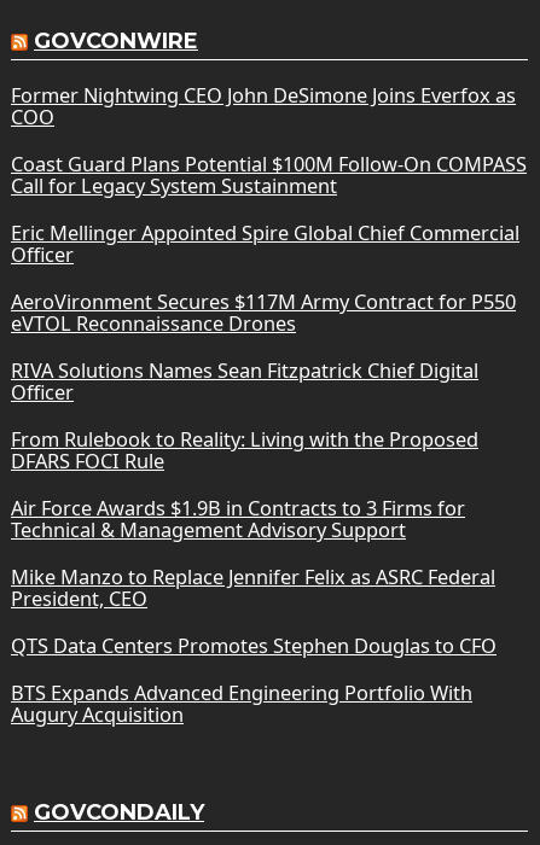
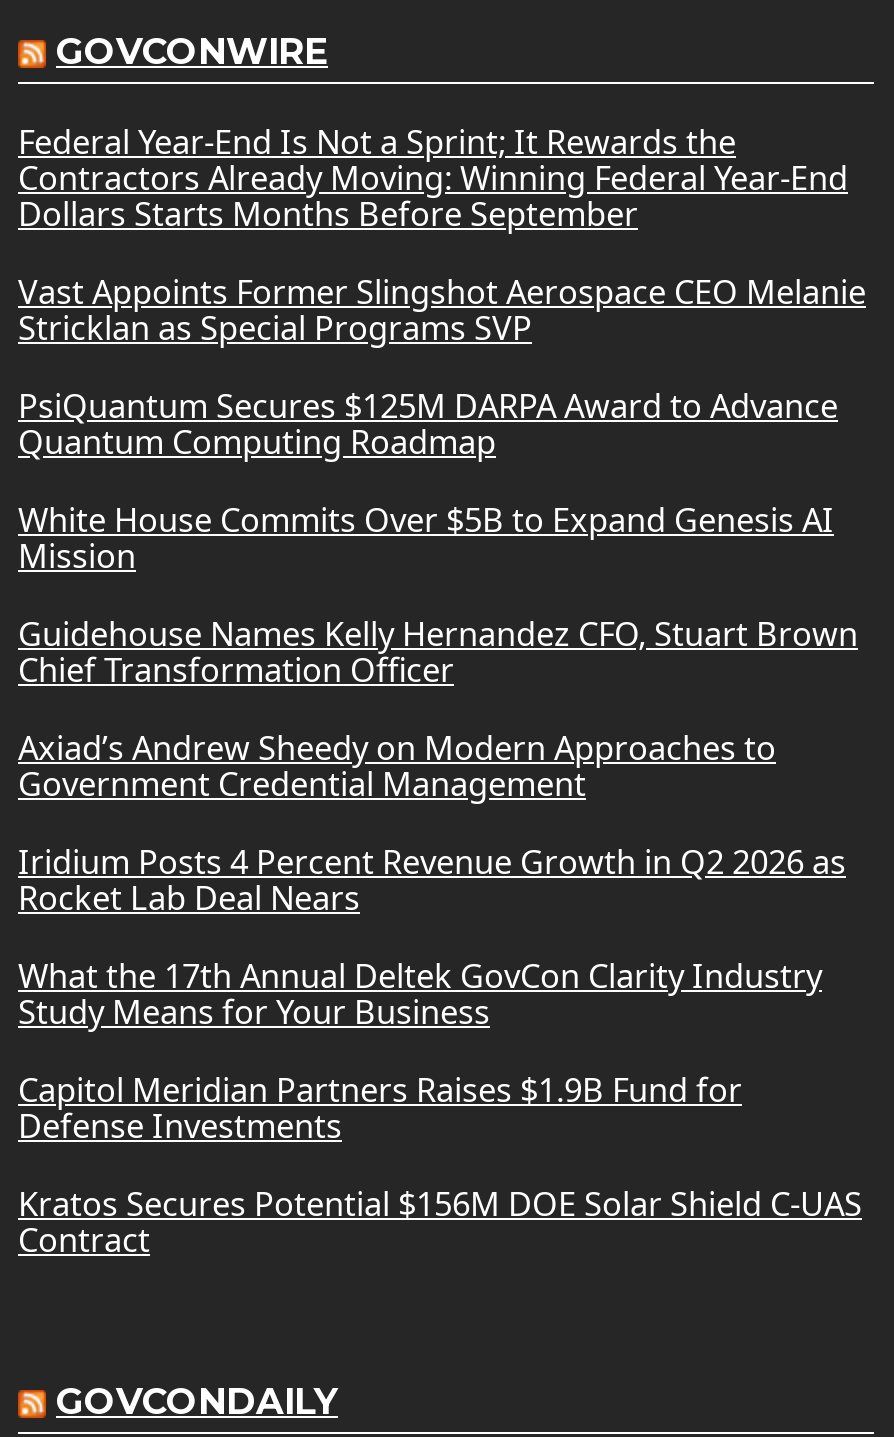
- Former Nightwing CEO John DeSimone Joins Everfox as
- COO
+ Federal Year-End Is Not a Sprint; It Rewards the
+ Contractors Already Moving: Winning Federal Year-End
+ Dollars Starts Months Before September

- Coast Guard Plans Potential $100M Follow-On COMPASS
- Call for Legacy System Sustainment
+ Vast Appoints Former Slingshot Aerospace CEO Melanie
+ Stricklan as Special Programs SVP

- Eric Mellinger Appointed Spire Global Chief Commercial
- Officer
+ PsiQuantum Secures $125M DARPA Award to Advance
+ Quantum Computing Roadmap

- AeroVironment Secures $117M Army Contract for P550
- eVTOL Reconnaissance Drones
+ White House Commits Over $5B to Expand Genesis AI
+ Mission

- RIVA Solutions Names Sean Fitzpatrick Chief Digital
- Officer
+ Guidehouse Names Kelly Hernandez CFO, Stuart Brown
+ Chief Transformation Officer

- From Rulebook to Reality: Living with the Proposed
- DFARS FOCI Rule
+ Axiad’s Andrew Sheedy on Modern Approaches to
+ Government Credential Management

- Air Force Awards $1.9B in Contracts to 3 Firms for
- Technical & Management Advisory Support
+ Iridium Posts 4 Percent Revenue Growth in Q2 2026 as
+ Rocket Lab Deal Nears

- Mike Manzo to Replace Jennifer Felix as ASRC Federal
- President, CEO
+ What the 17th Annual Deltek GovCon Clarity Industry
+ Study Means for Your Business

- QTS Data Centers Promotes Stephen Douglas to CFO
+ Capitol Meridian Partners Raises $1.9B Fund for
+ Defense Investments

- BTS Expands Advanced Engineering Portfolio With
- Augury Acquisition
+ Kratos Secures Potential $156M DOE Solar Shield C-UAS
+ Contract
